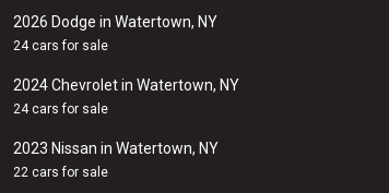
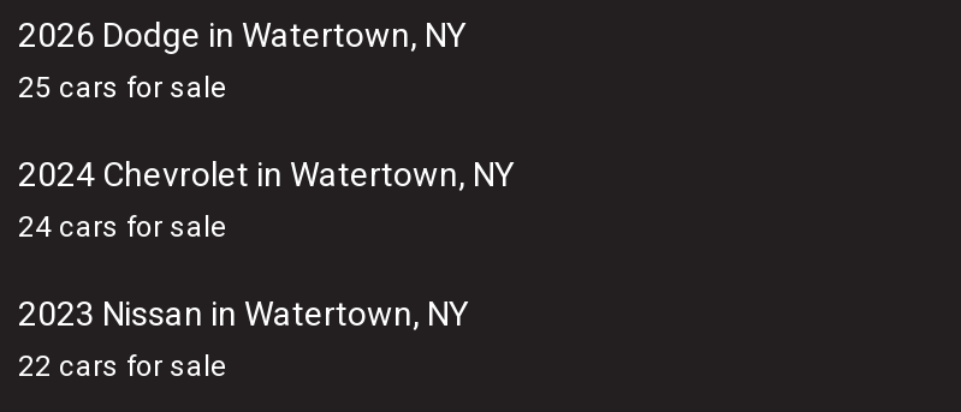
- 24 cars for sale
+ 25 cars for sale
